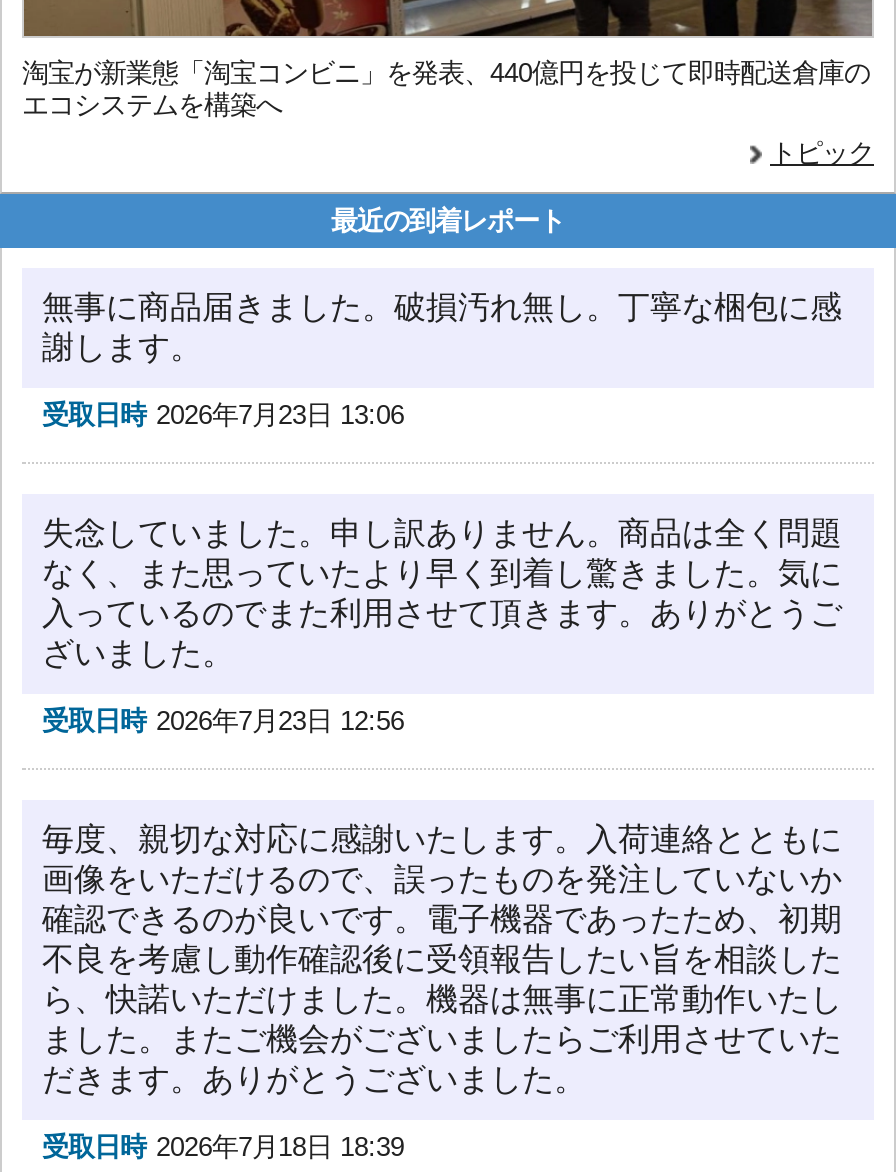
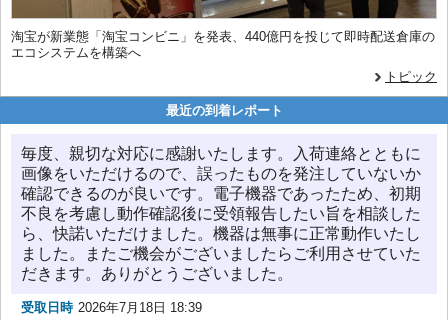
- 無事に商品届きました。破損汚れ無し。丁寧な梱包に感
- 謝します。
- 受取日時 2026年7月23日 13:06

- 失念していました。申し訳ありません。商品は全く問題
- なく、また思っていたより早く到着し驚きました。気に
- 入っているのでまた利用させて頂きます。ありがとうご
- ざいました。
- 受取日時 2026年7月23日 12:56
